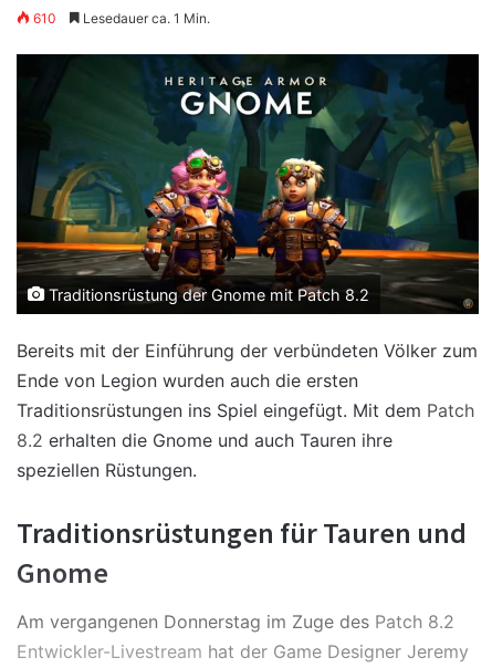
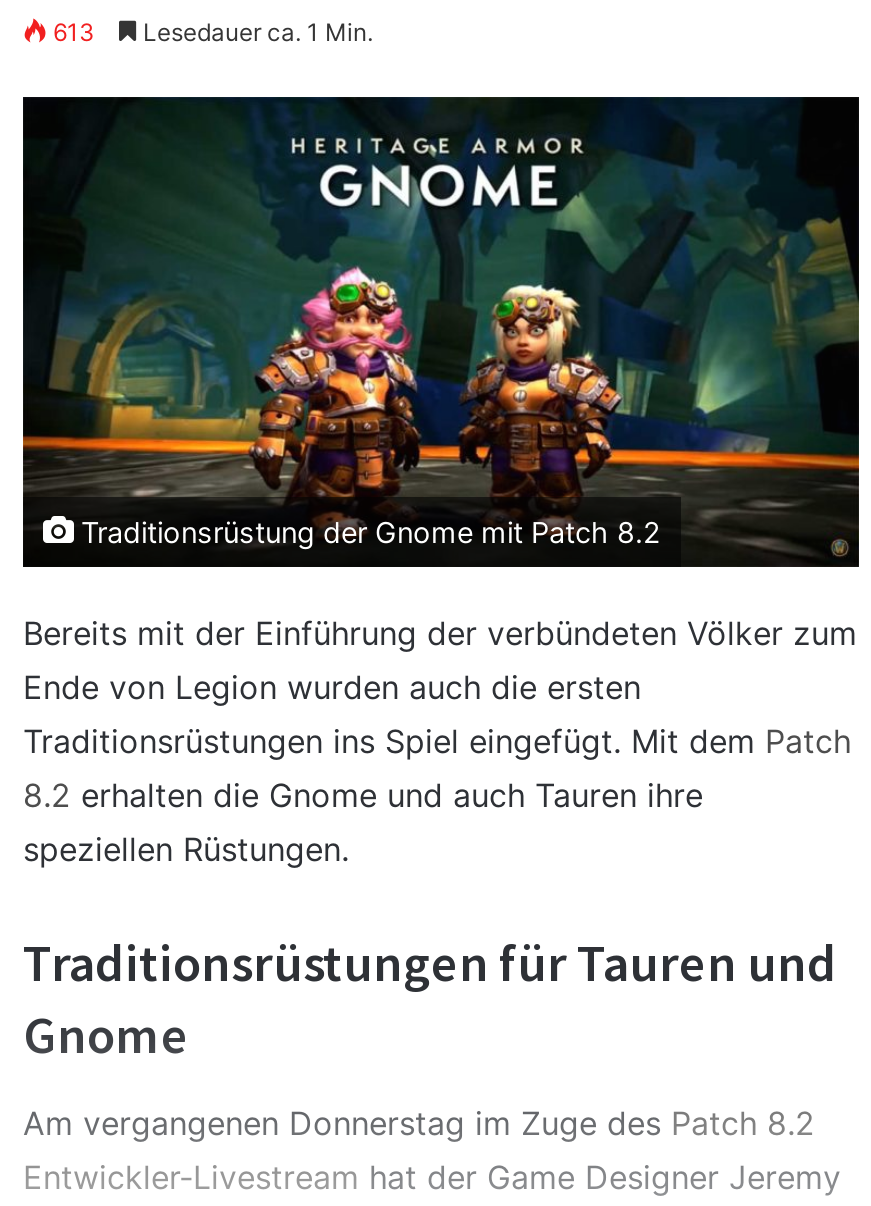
- 610 Lesedauer ca. 1 Min.
+ 613 Lesedauer ca. 1 Min.
